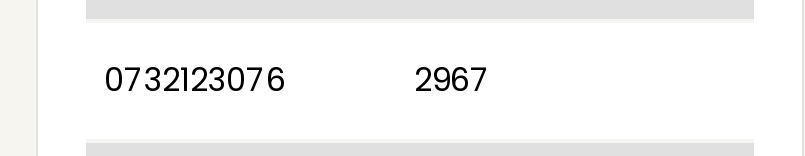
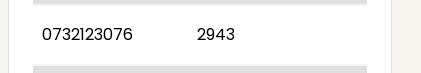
- 2967
+ 2943
